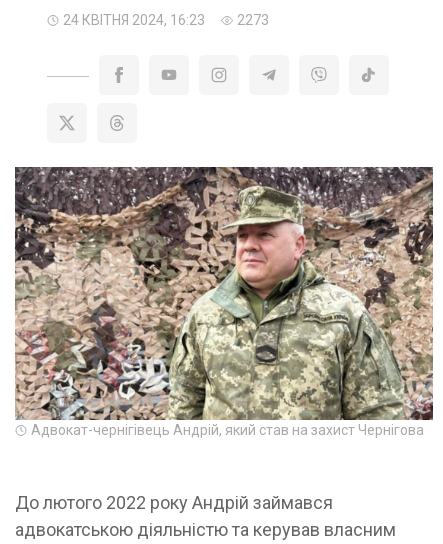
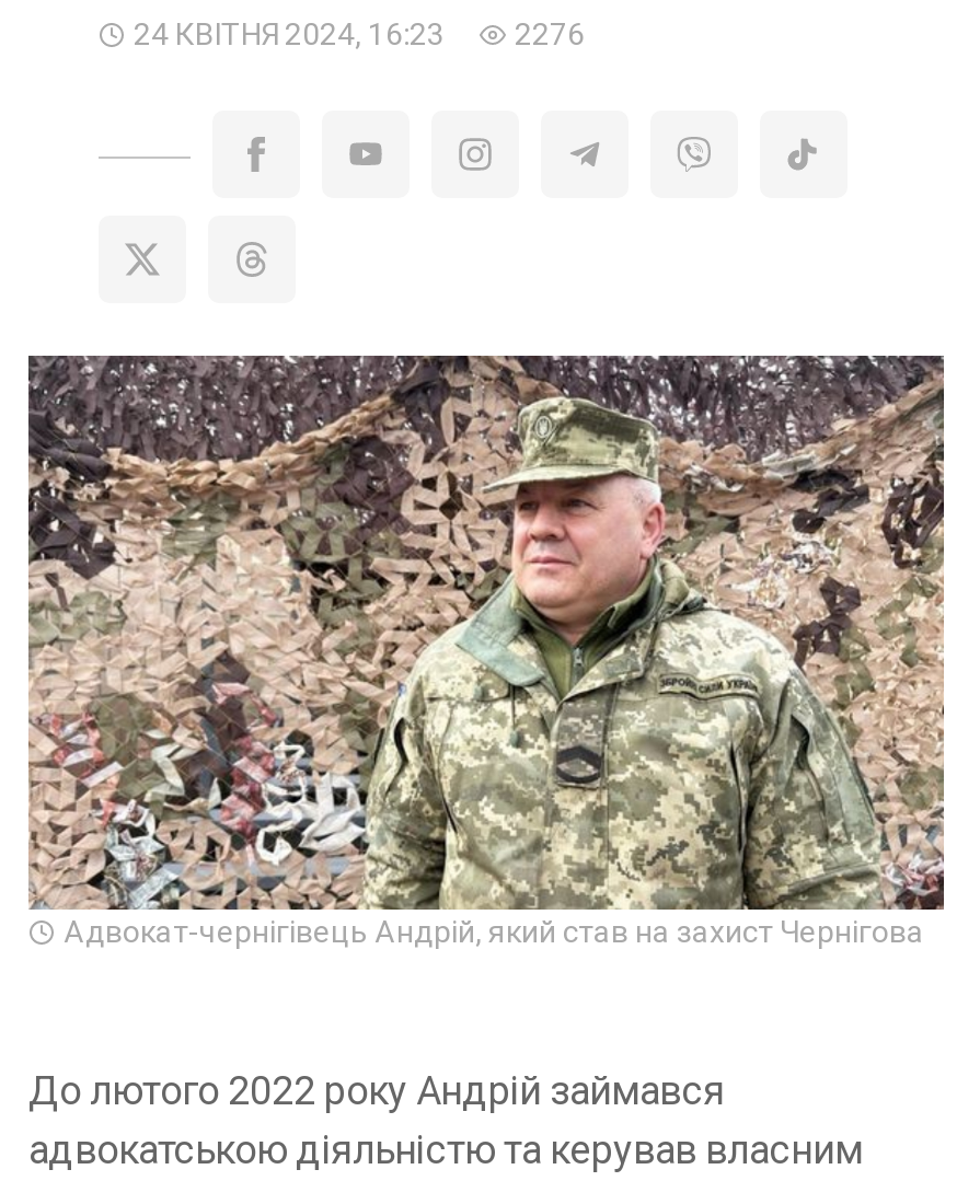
- 24 КВІТНЯ 2024, 16:23 2273
+ 24 КВІТНЯ 2024, 16:23 2276
